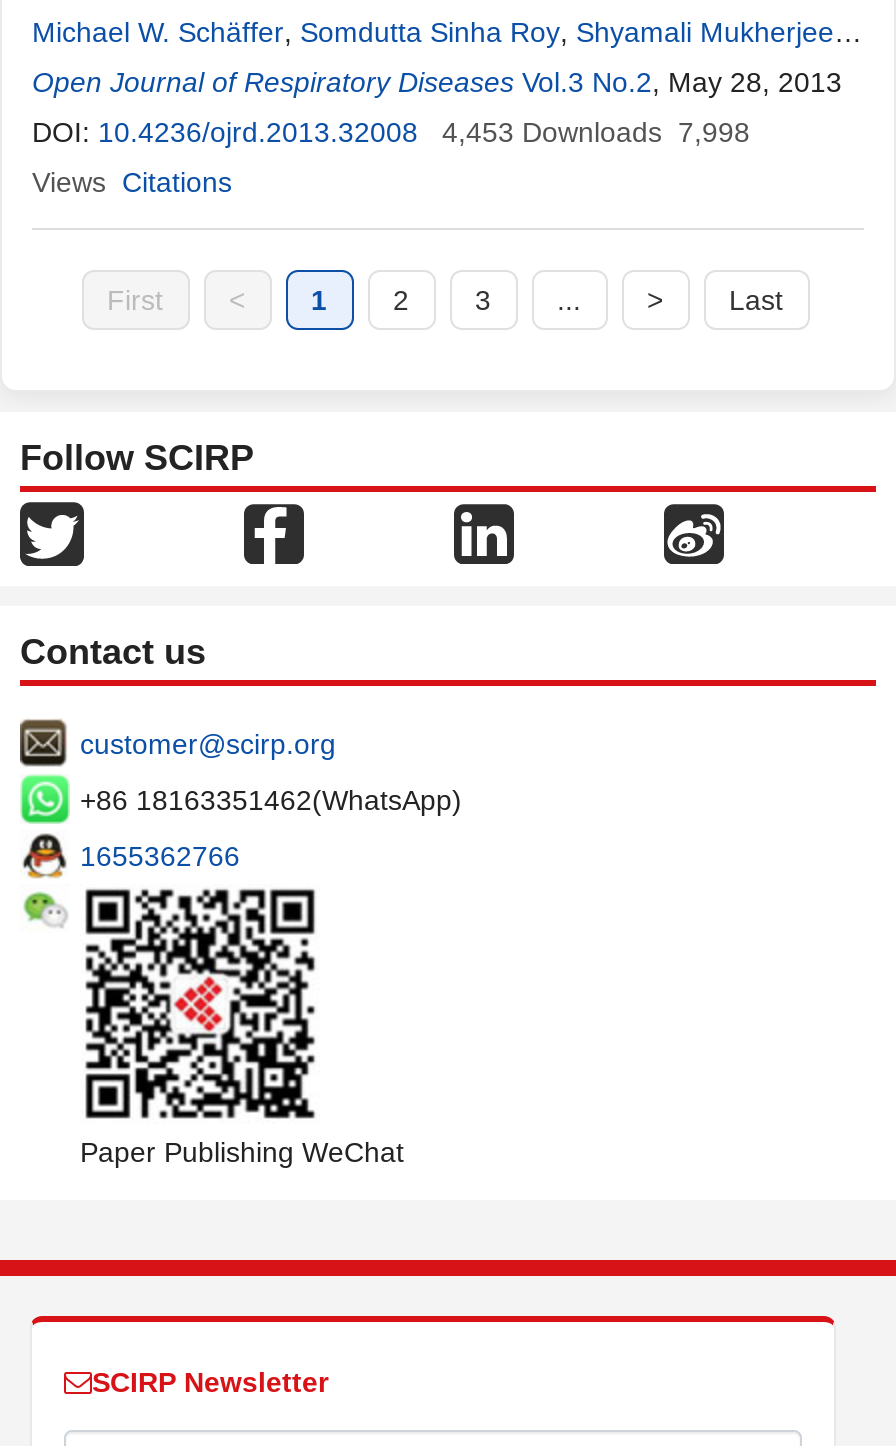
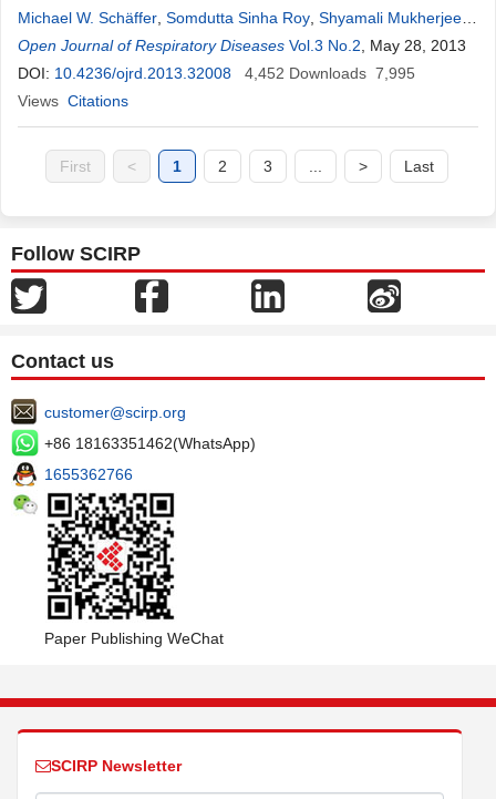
- DOI: 10.4236/ojrd.2013.32008 4,453 Downloads 7,998
+ DOI: 10.4236/ojrd.2013.32008 4,452 Downloads 7,995
